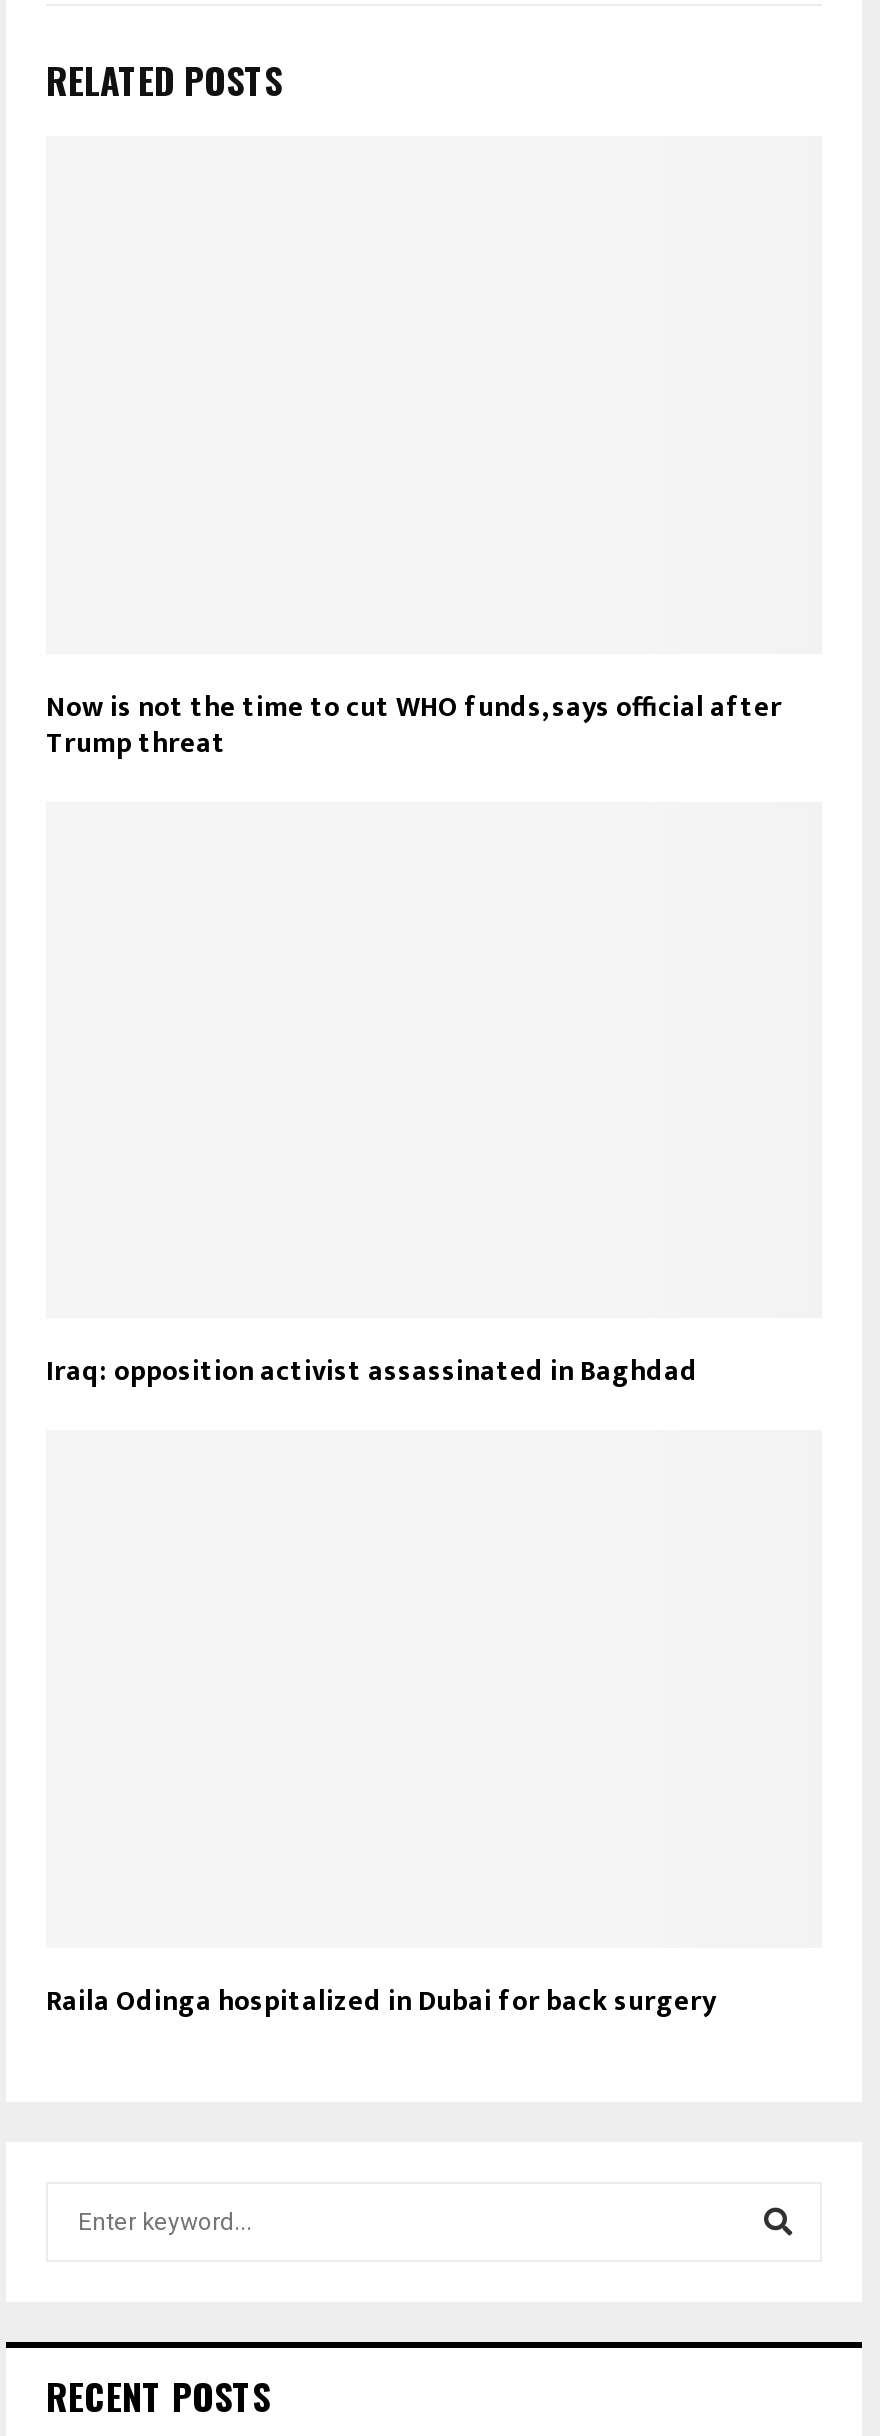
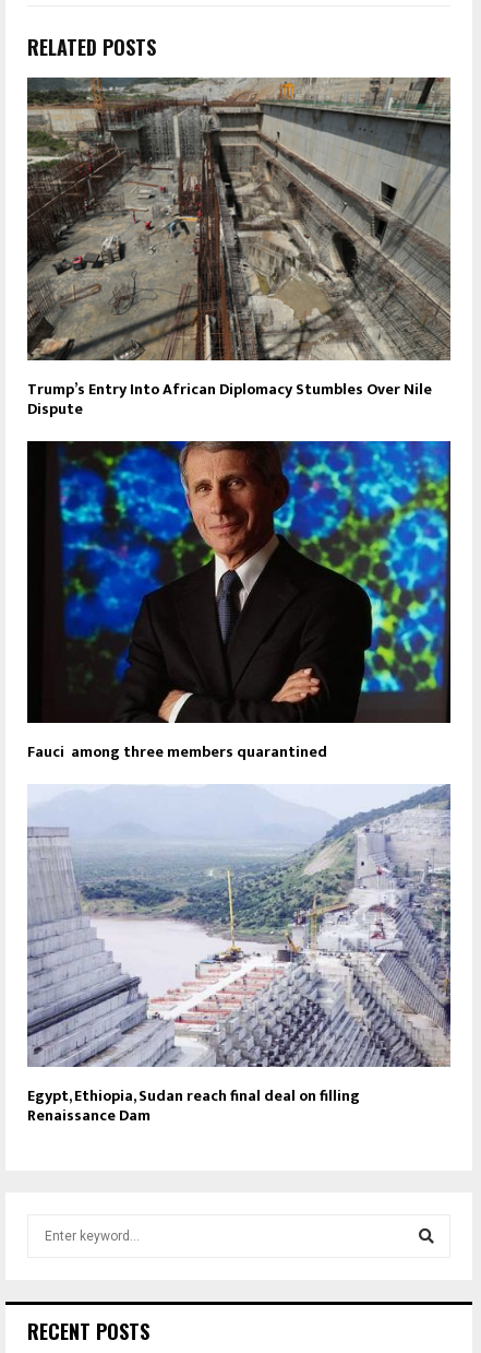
+ [image]

+ [image]

+ [image]

- Now is not the time to cut WHO funds, says official after
- Trump threat
+ Trump’s Entry Into African Diplomacy Stumbles Over Nile
+ Dispute

- Iraq: opposition activist assassinated in Baghdad
+ Fauci among three members quarantined

- Raila Odinga hospitalized in Dubai for back surgery
+ Egypt, Ethiopia, Sudan reach final deal on filling
+ Renaissance Dam
